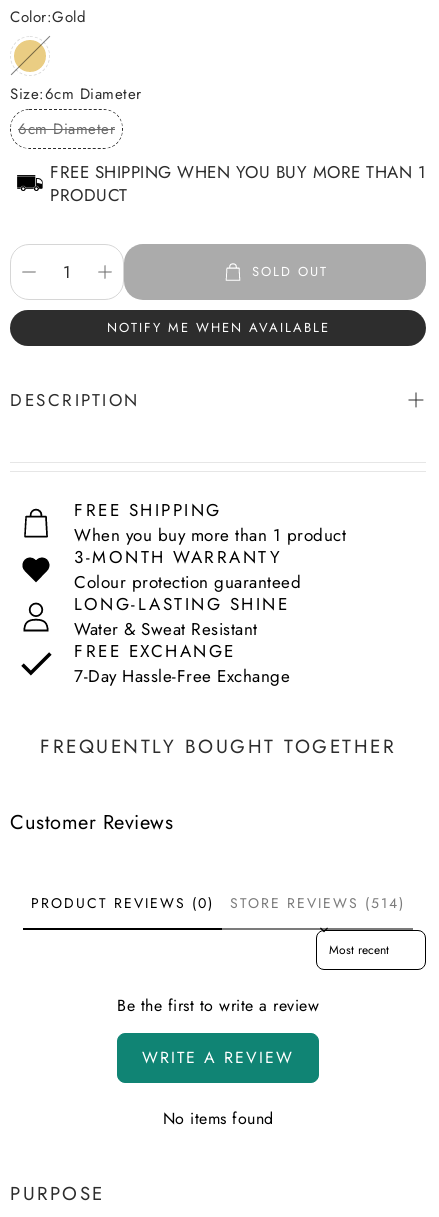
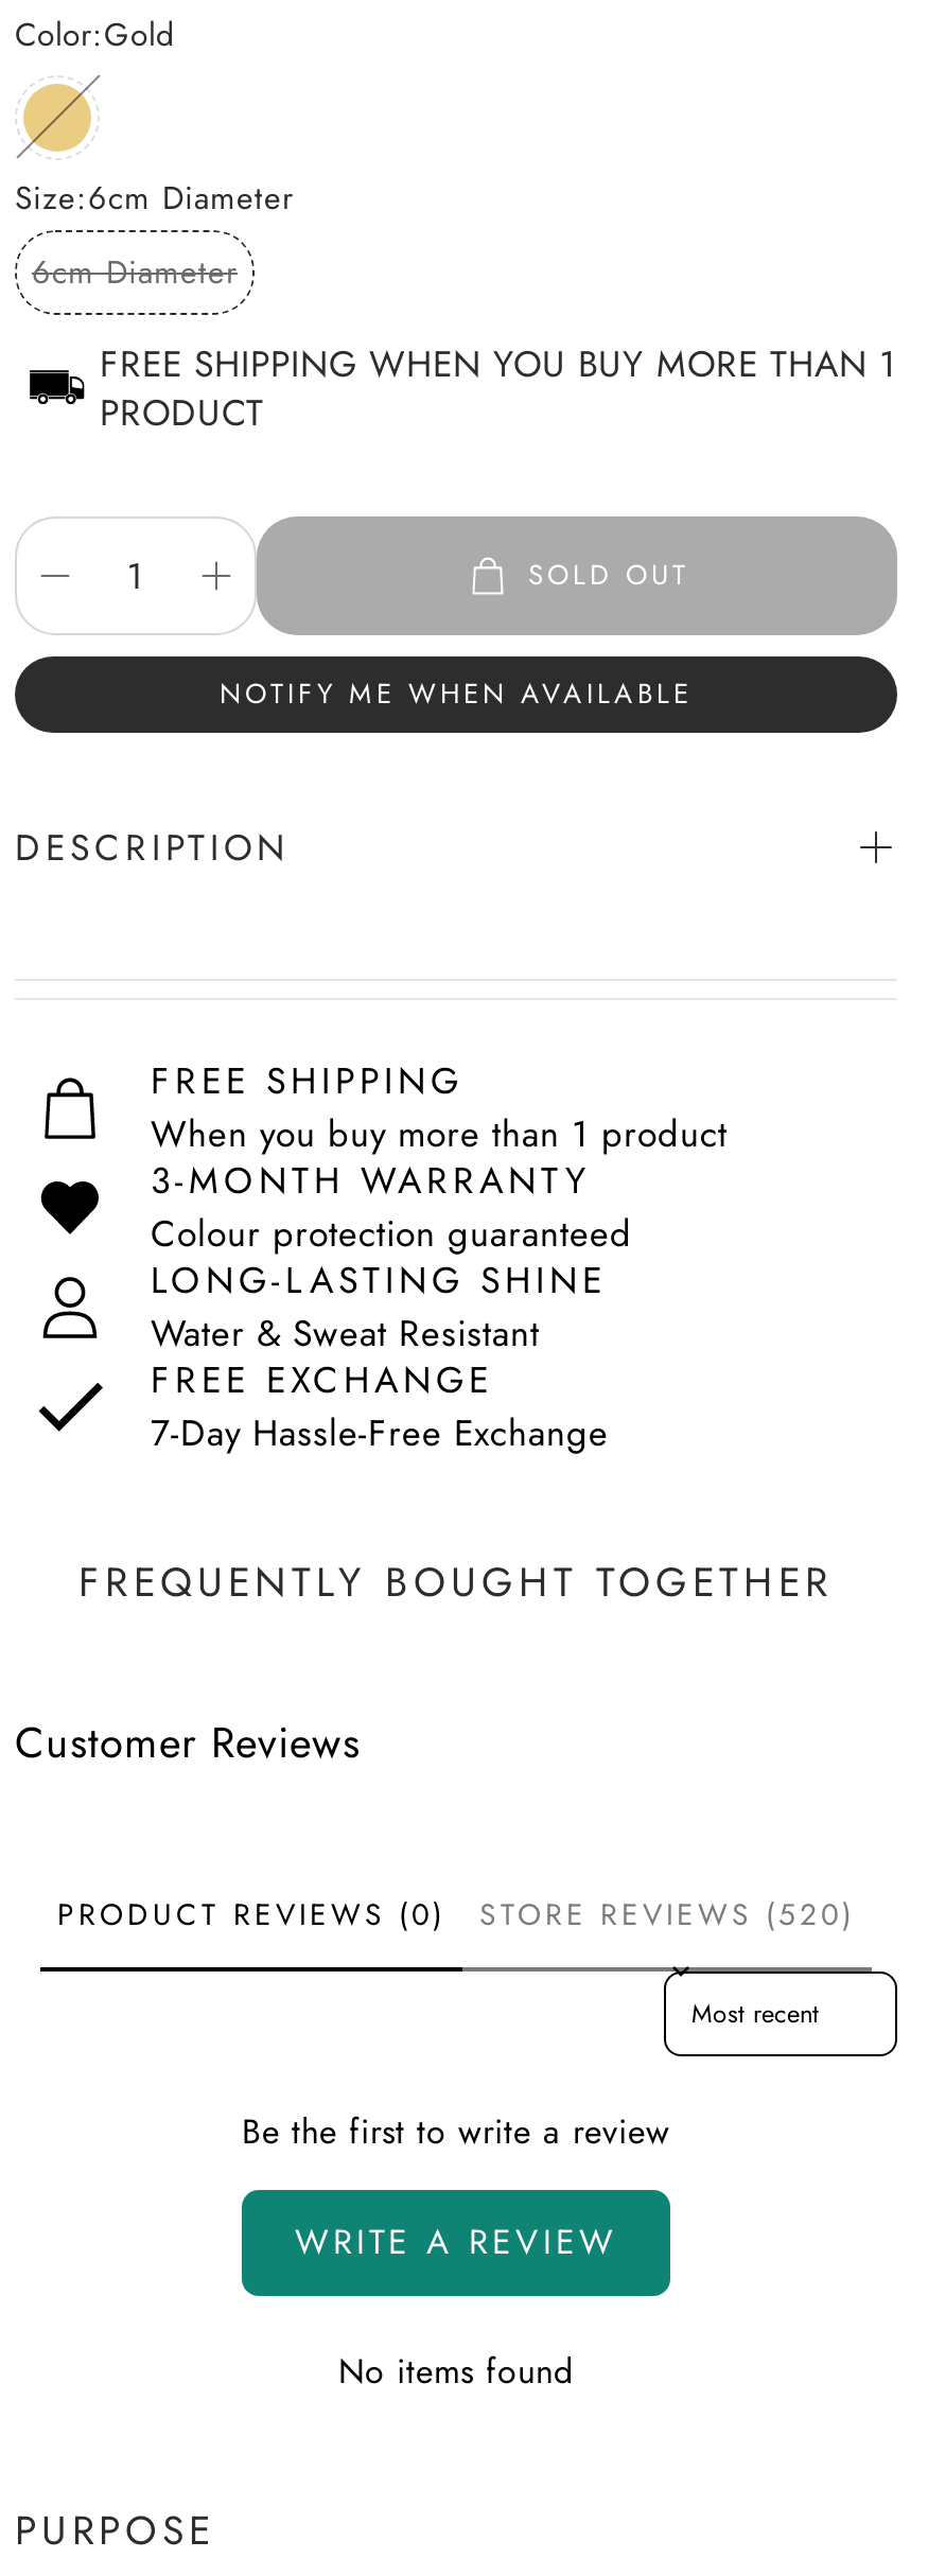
- STORE REVIEWS (514)
+ STORE REVIEWS (520)
